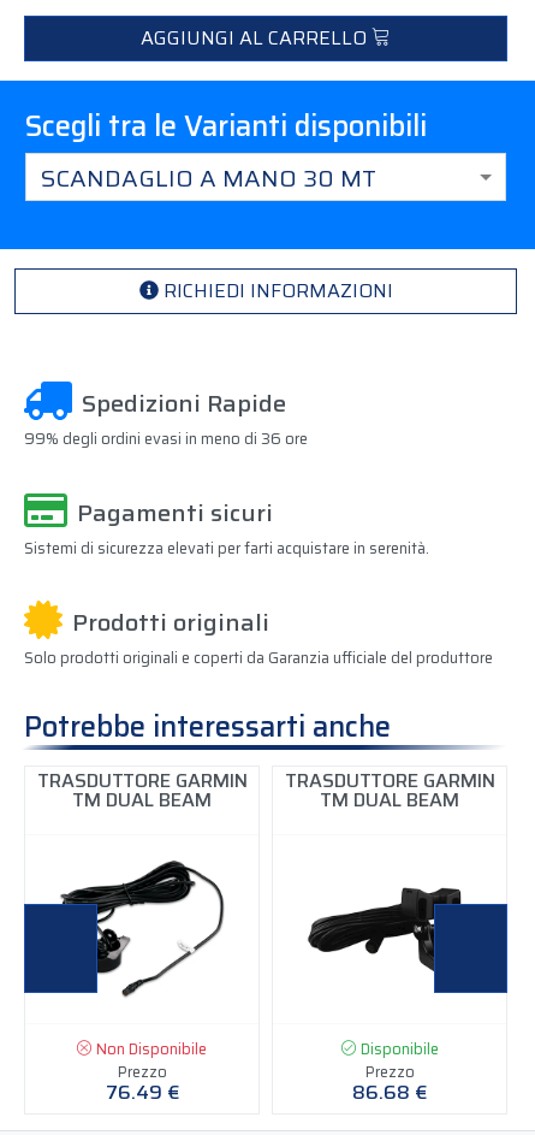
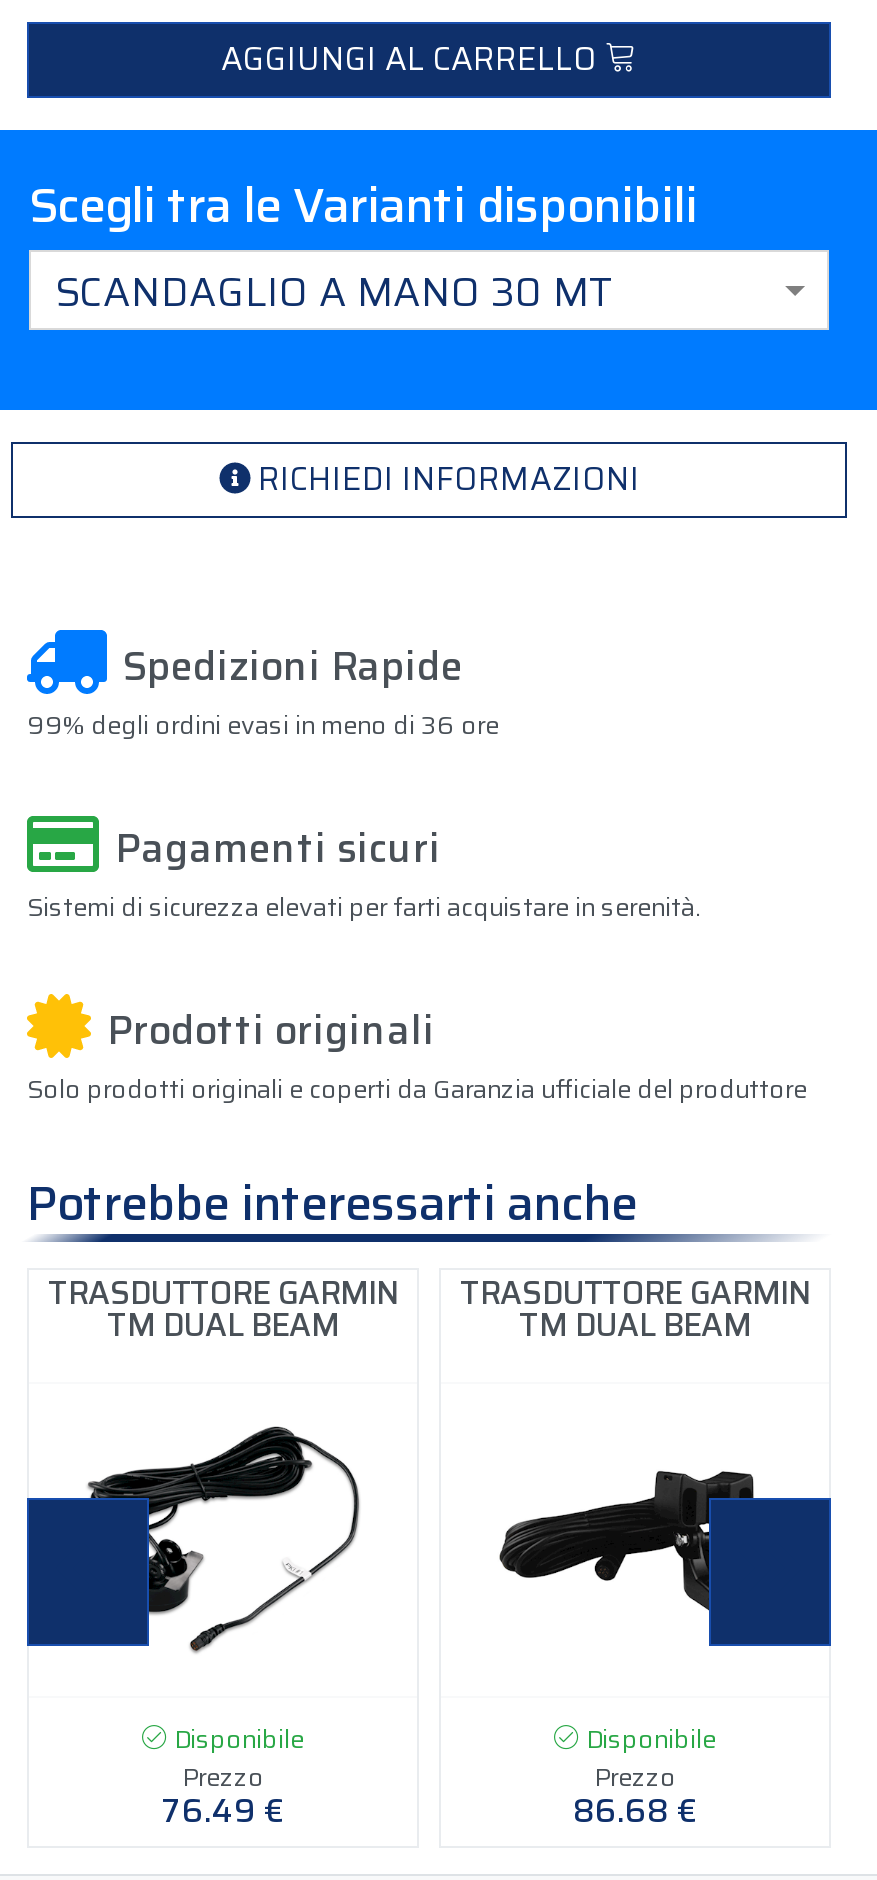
- Non Disponibile
+ Disponibile
